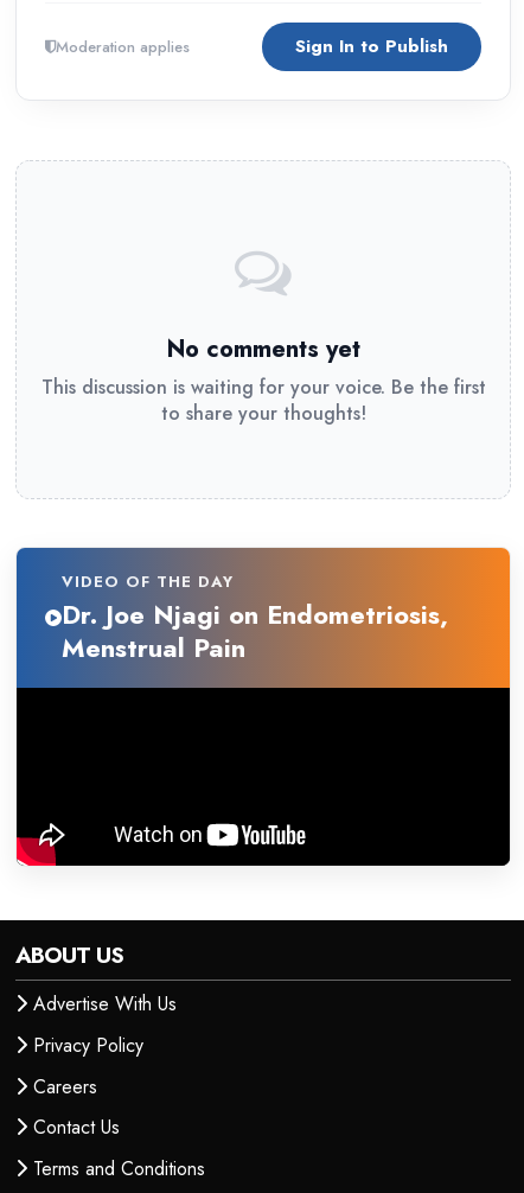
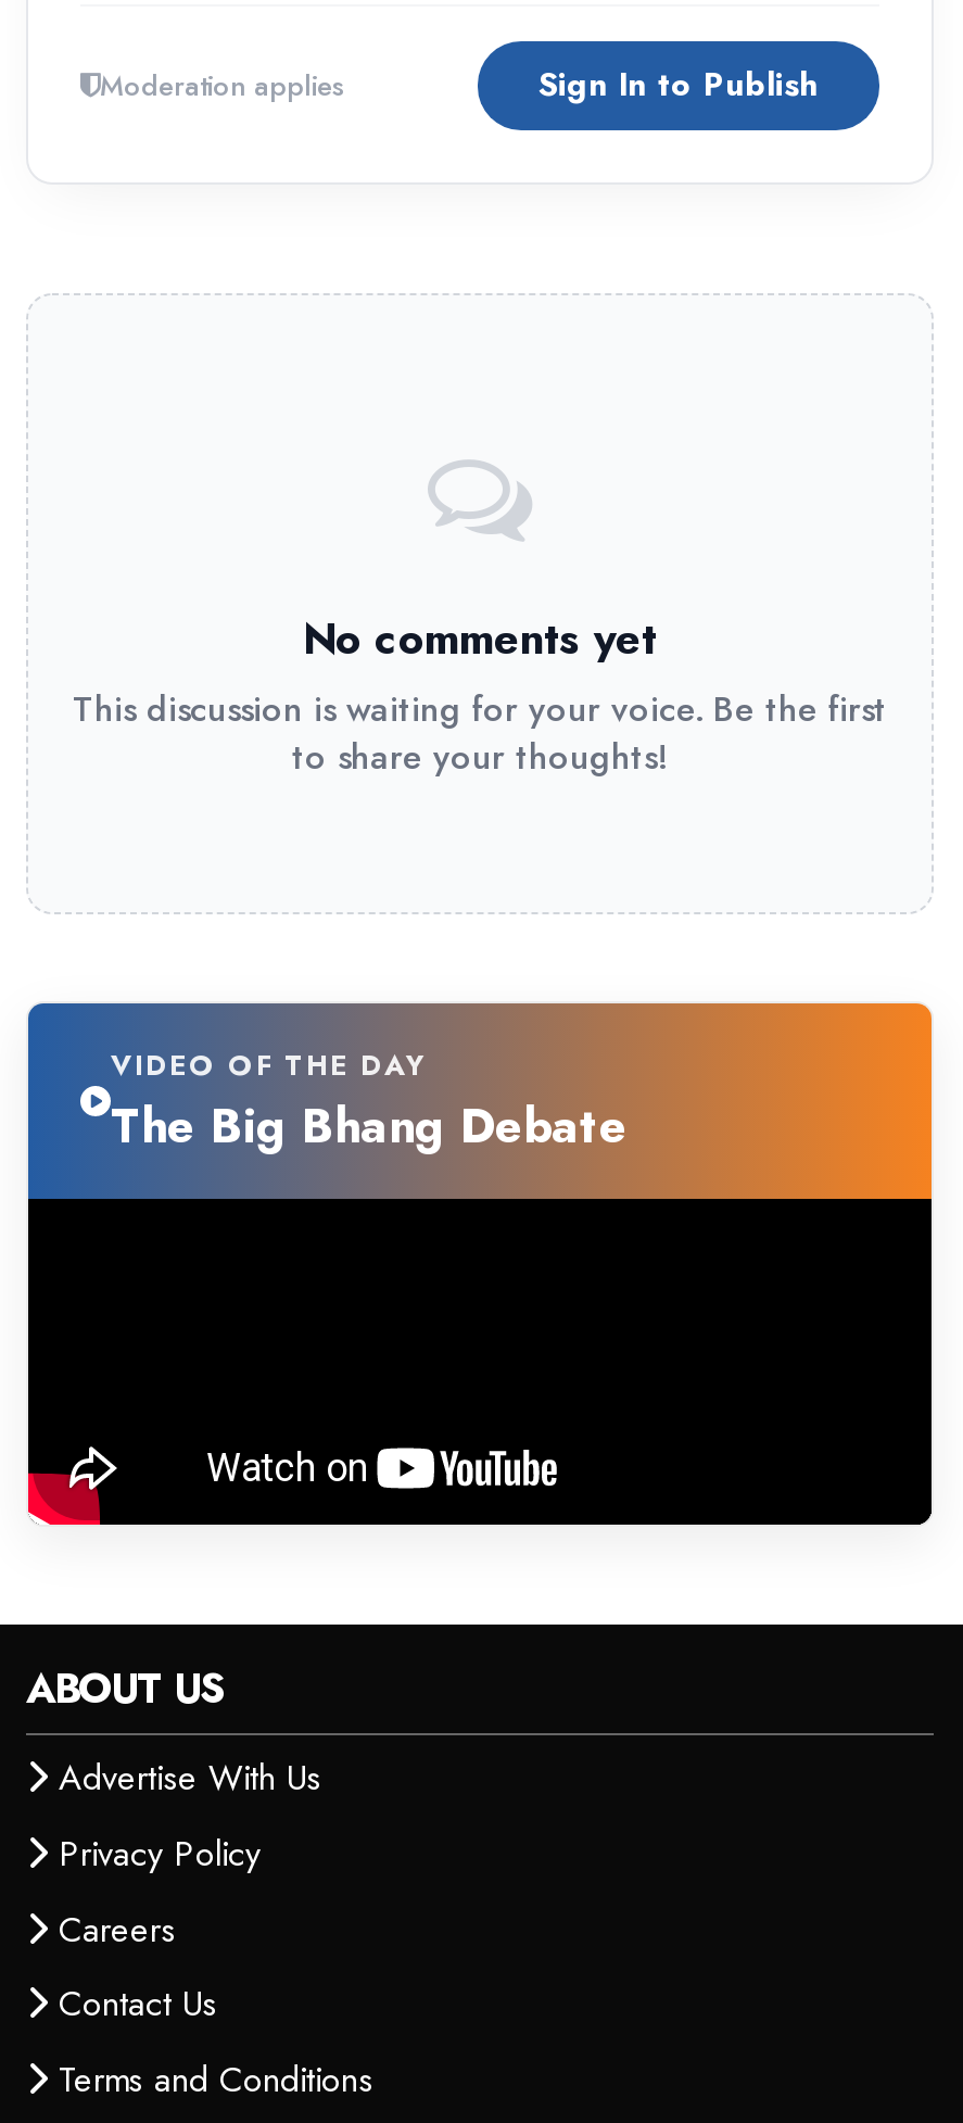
- Dr. Joe Njagi on Endometriosis,
- Menstrual Pain
+ The Big Bhang Debate
